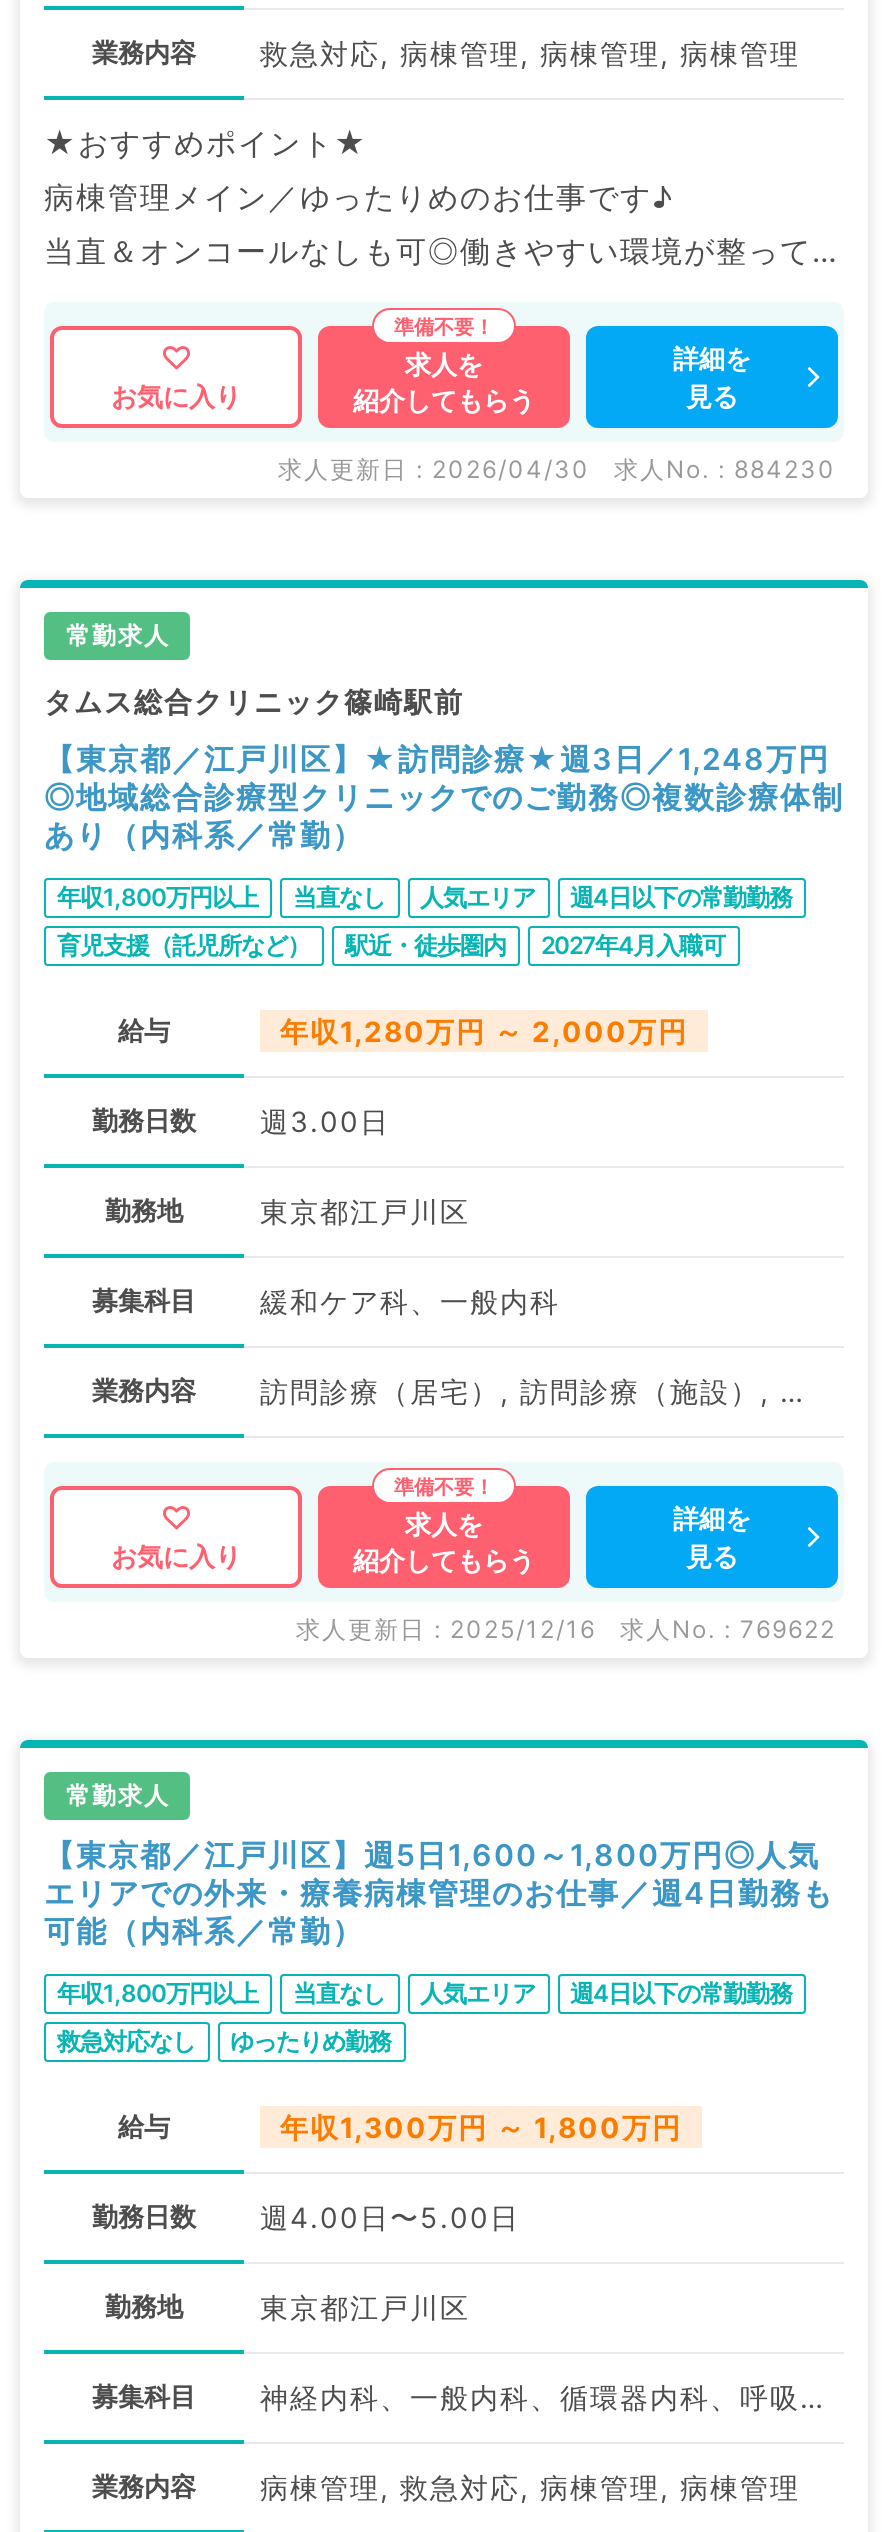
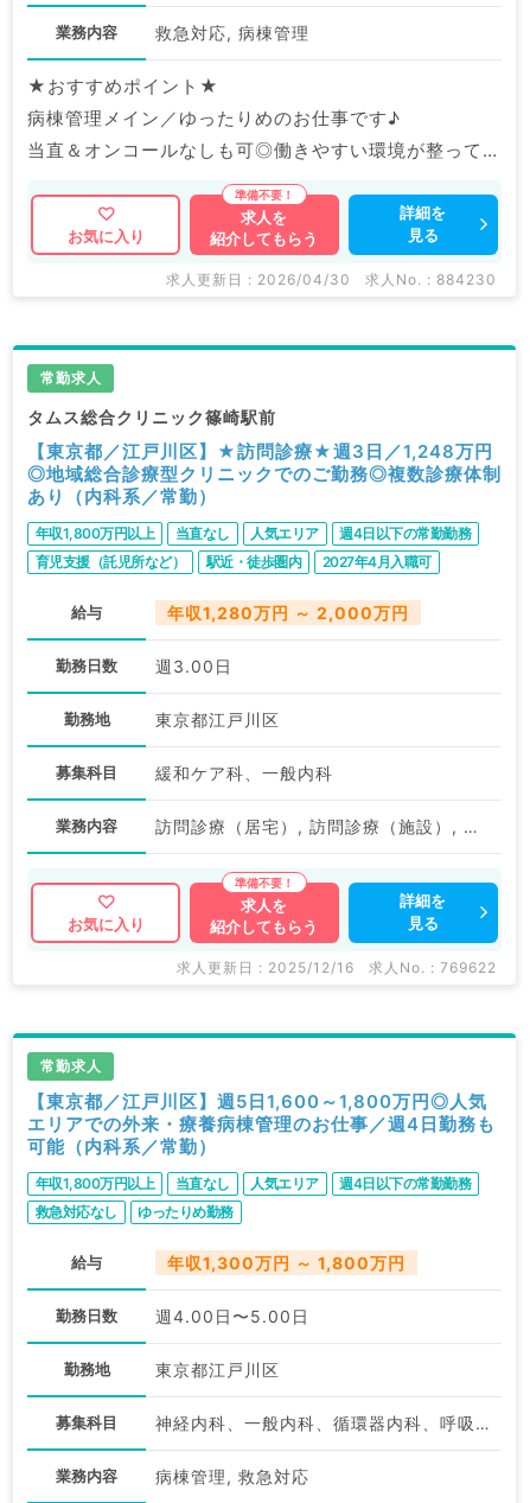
- 救急対応, 病棟管理, 病棟管理, 病棟管理
+ 救急対応, 病棟管理

- 病棟管理, 救急対応, 病棟管理, 病棟管理
+ 病棟管理, 救急対応
